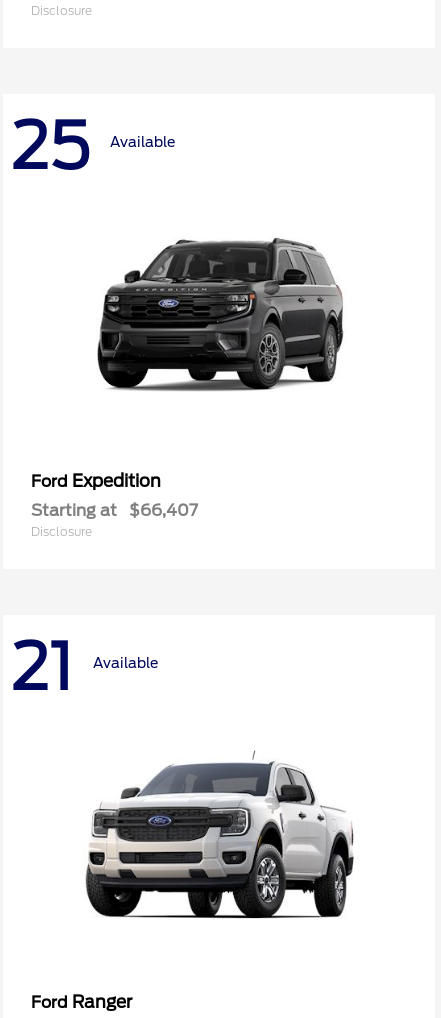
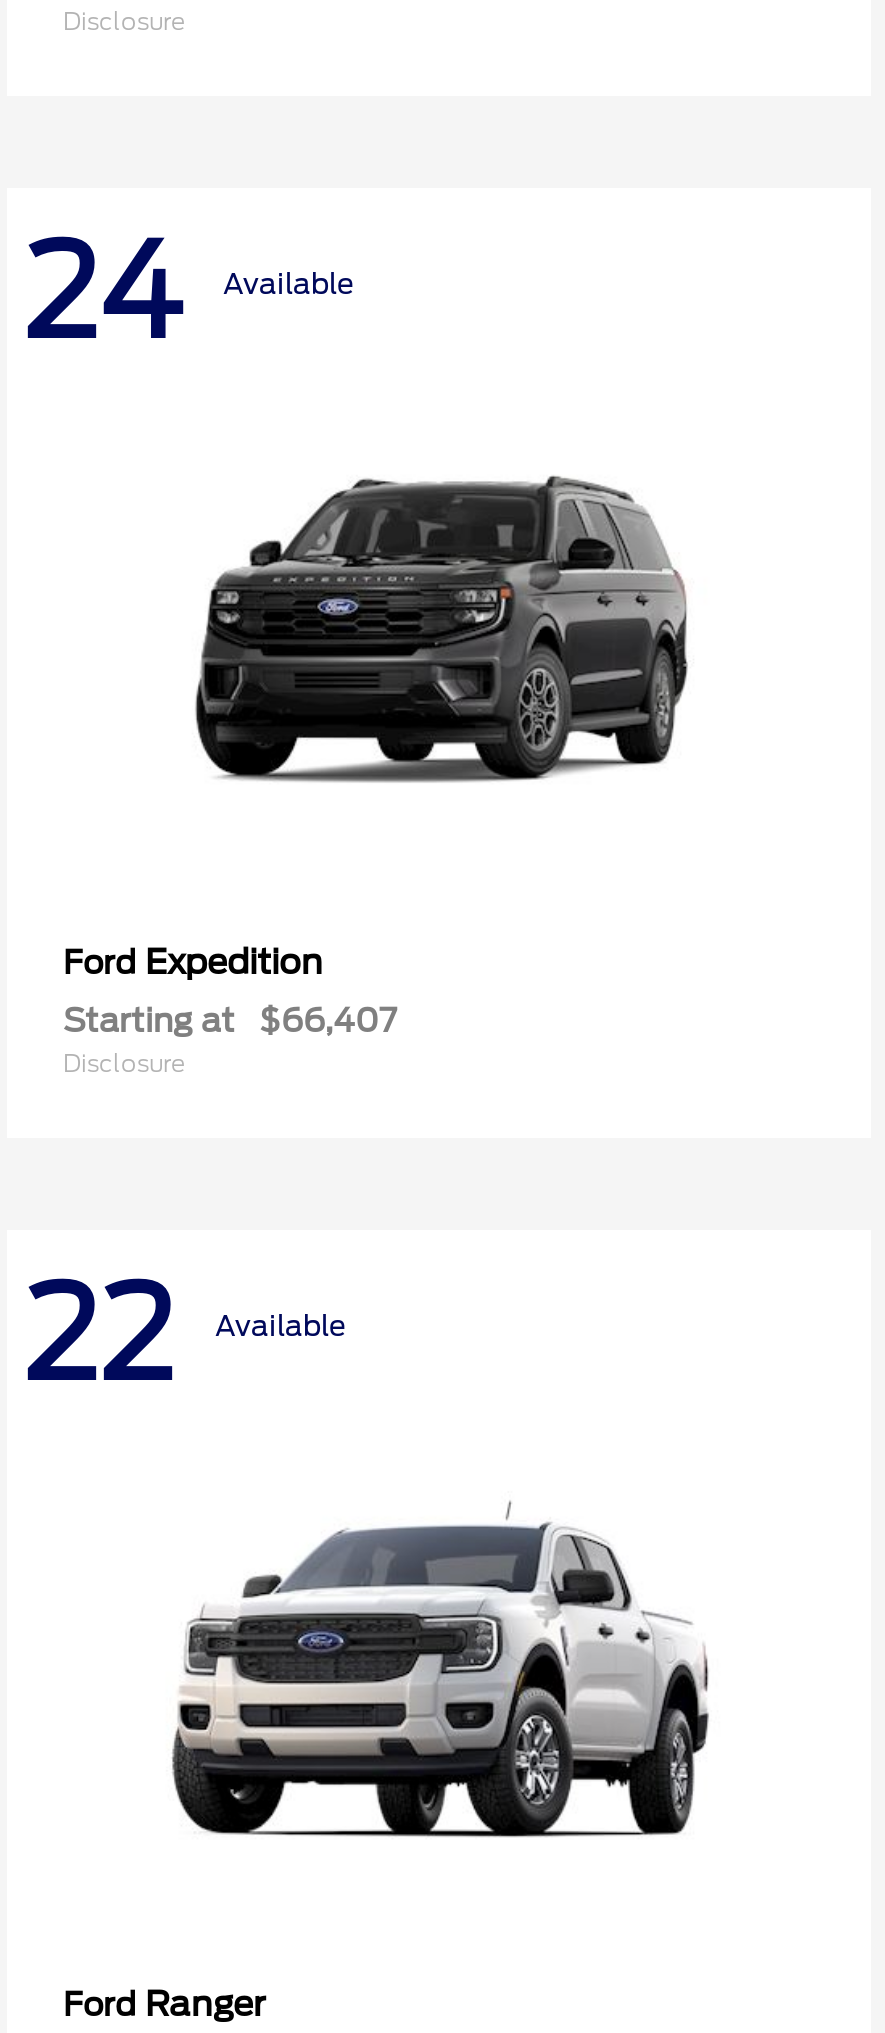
- 25 Available
+ 24 Available

- 21 Available
+ 22 Available
